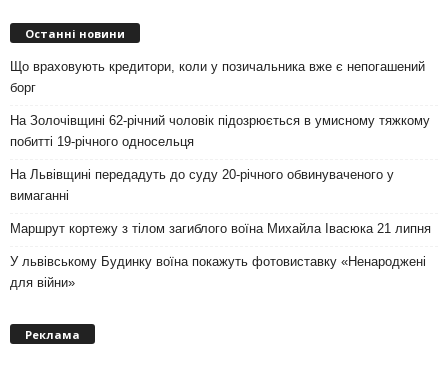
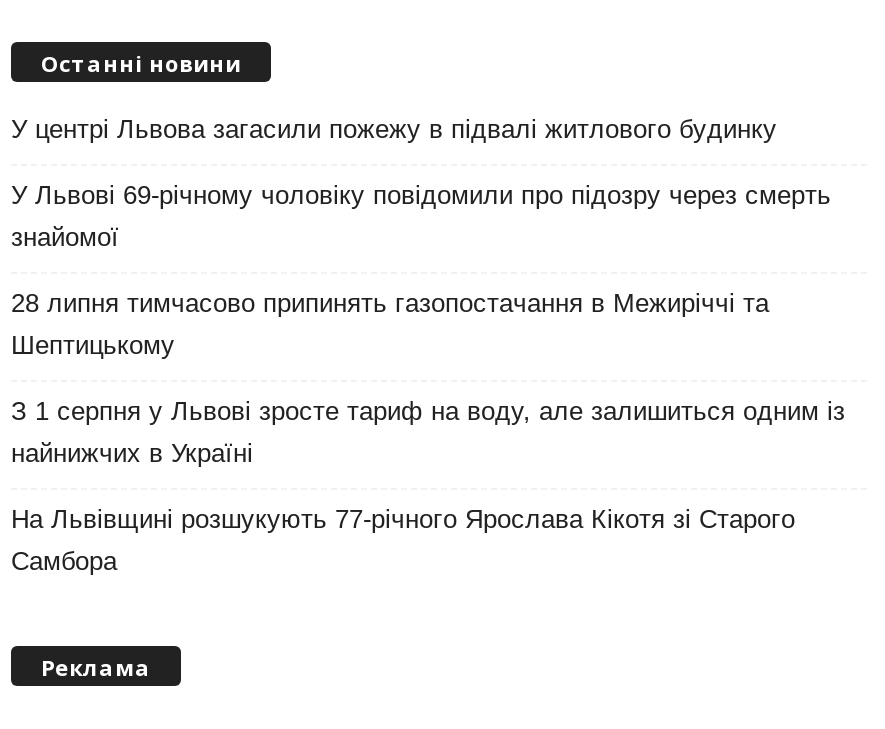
- Що враховують кредитори, коли у позичальника вже є непогашений
- борг
+ У центрі Львова загасили пожежу в підвалі житлового будинку

- На Золочівщині 62-річний чоловік підозрюється в умисному тяжкому
- побитті 19-річного односельця
+ У Львові 69-річному чоловіку повідомили про підозру через смерть
+ знайомої

- На Львівщині передадуть до суду 20-річного обвинуваченого у
- вимаганні
+ 28 липня тимчасово припинять газопостачання в Межиріччі та
+ Шептицькому

- Маршрут кортежу з тілом загиблого воїна Михайла Івасюка 21 липня
+ З 1 серпня у Львові зросте тариф на воду, але залишиться одним із
+ найнижчих в Україні

- У львівському Будинку воїна покажуть фотовиставку «Ненароджені
- для війни»
+ На Львівщині розшукують 77-річного Ярослава Кікотя зі Старого
+ Самбора
